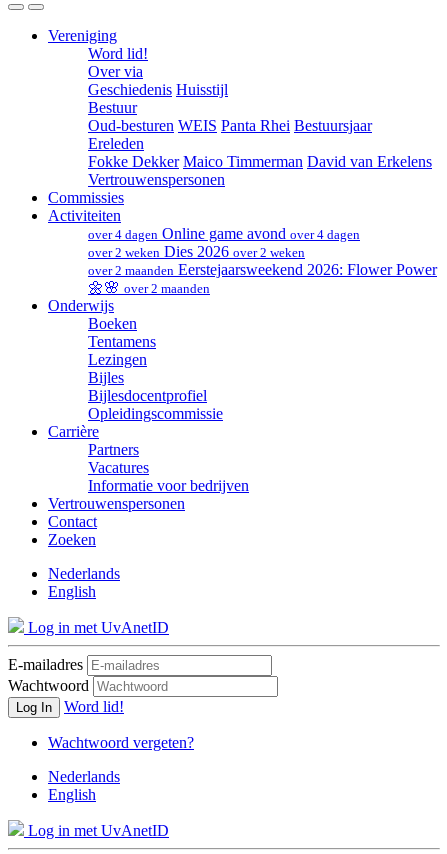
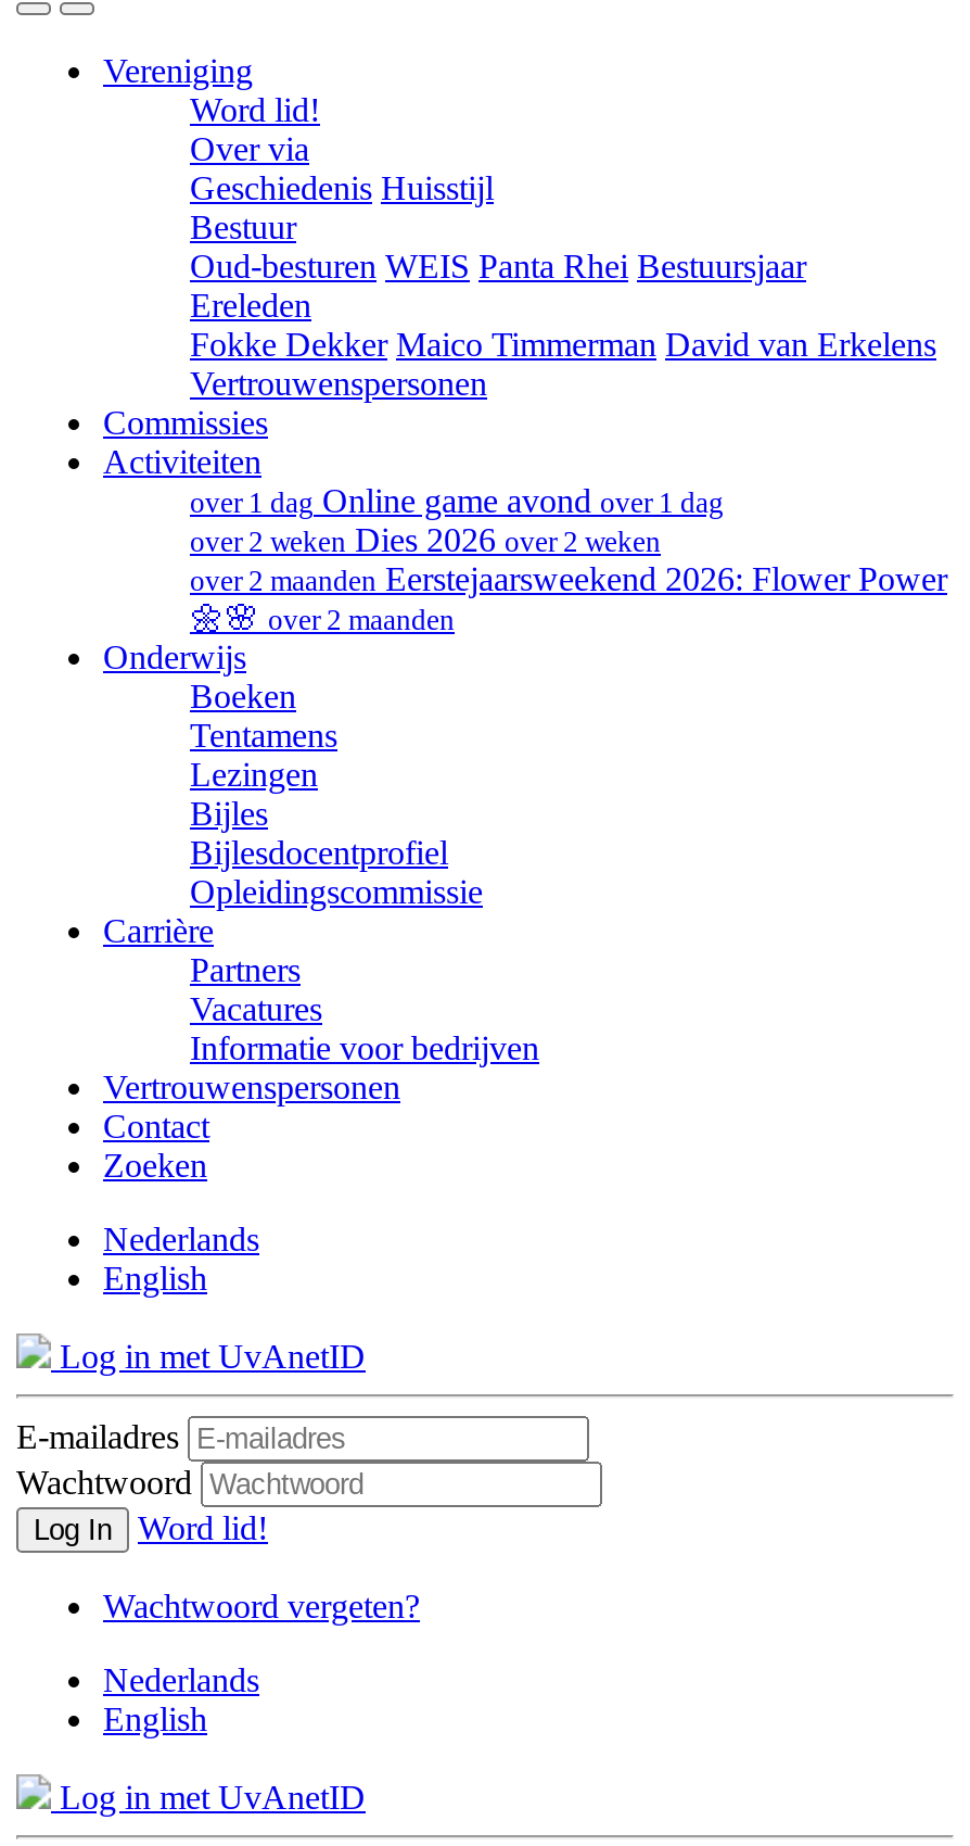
- over 4 dagen Online game avond over 4 dagen
+ over 1 dag Online game avond over 1 dag
